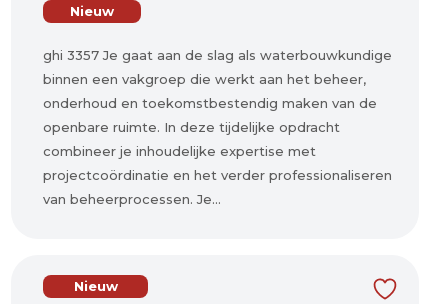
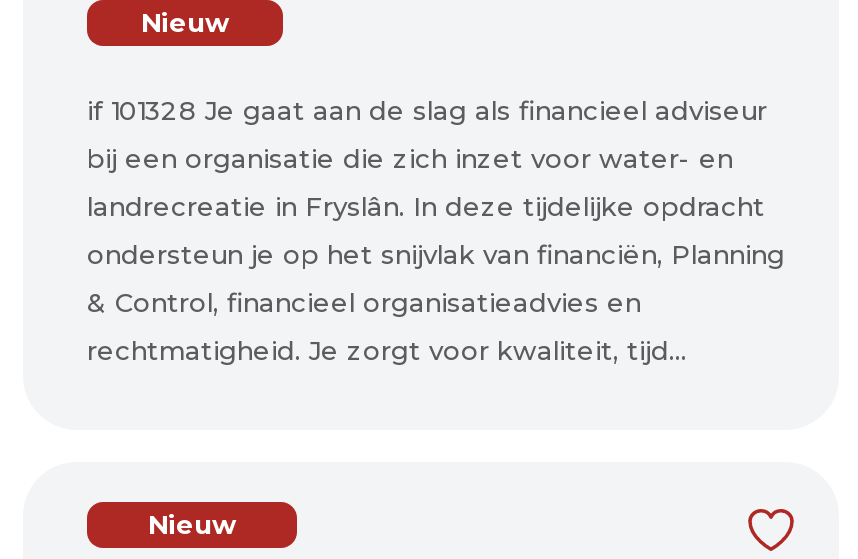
- ghi 3357 Je gaat aan de slag als waterbouwkundige
- binnen een vakgroep die werkt aan het beheer,
- onderhoud en toekomstbestendig maken van de
- openbare ruimte. In deze tijdelijke opdracht
- combineer je inhoudelijke expertise met
- projectcoördinatie en het verder professionaliseren
- van beheerprocessen. Je...
+ if 101328 Je gaat aan de slag als financieel adviseur
+ bij een organisatie die zich inzet voor water- en
+ landrecreatie in Fryslân. In deze tijdelijke opdracht
+ ondersteun je op het snijvlak van financiën, Planning
+ & Control, financieel organisatieadvies en
+ rechtmatigheid. Je zorgt voor kwaliteit, tijd...
